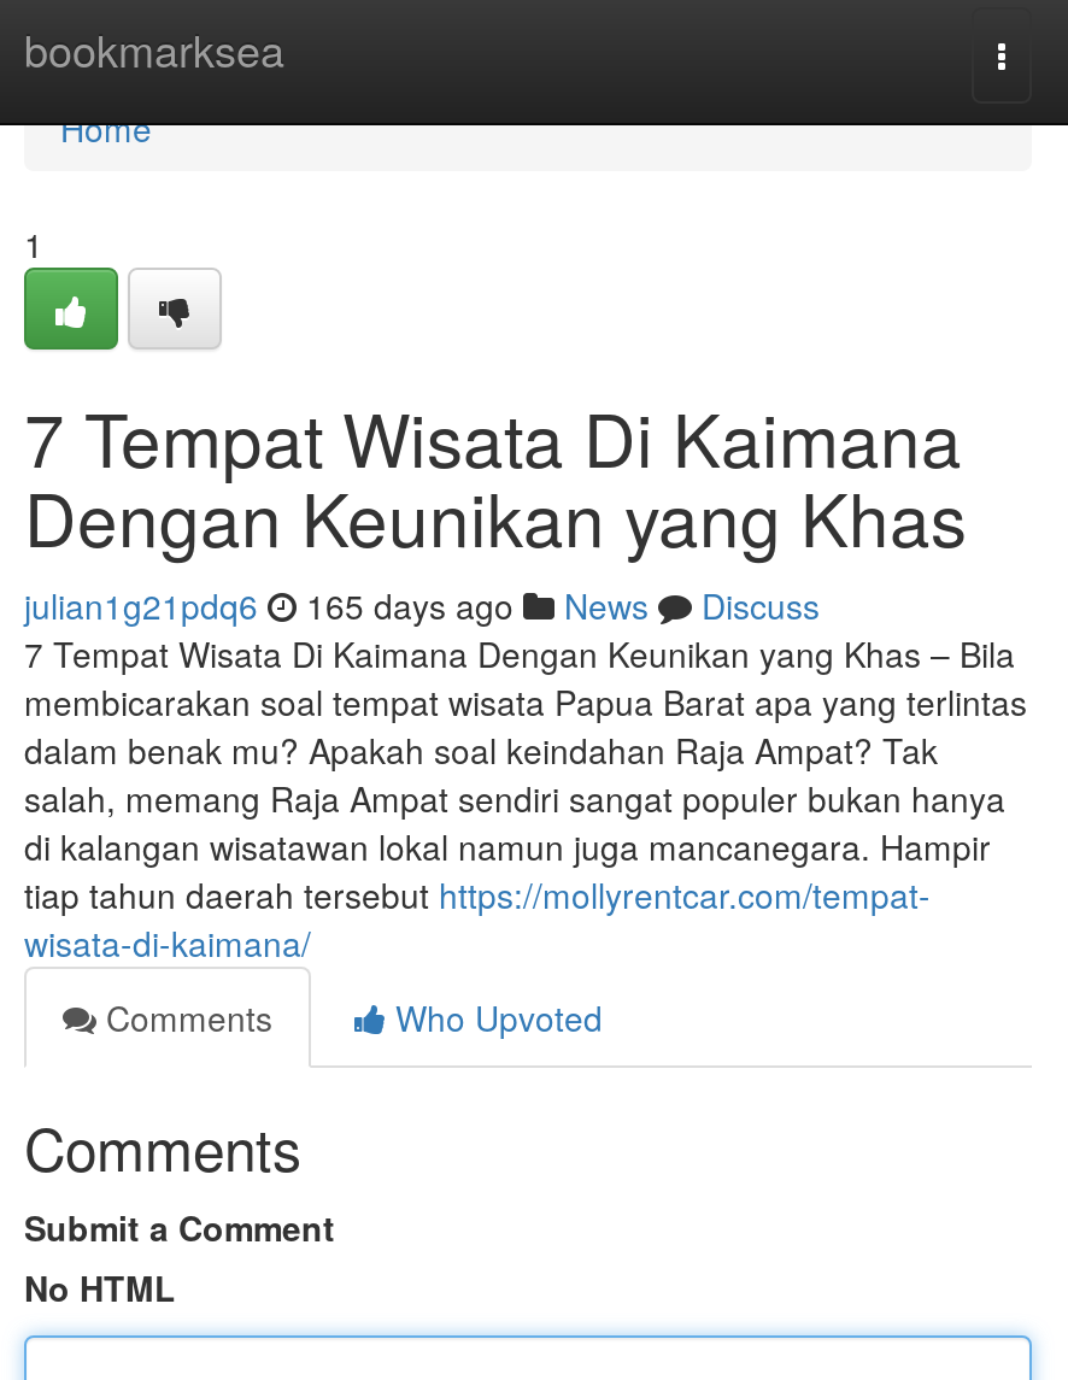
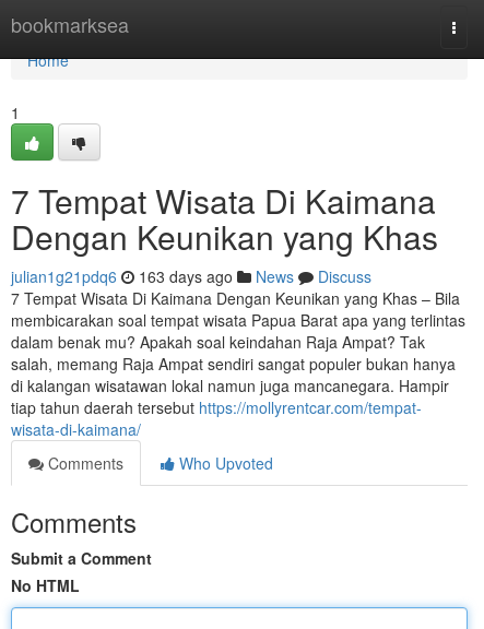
- julian1g21pdq6 165 days ago News Discuss
+ julian1g21pdq6 163 days ago News Discuss
